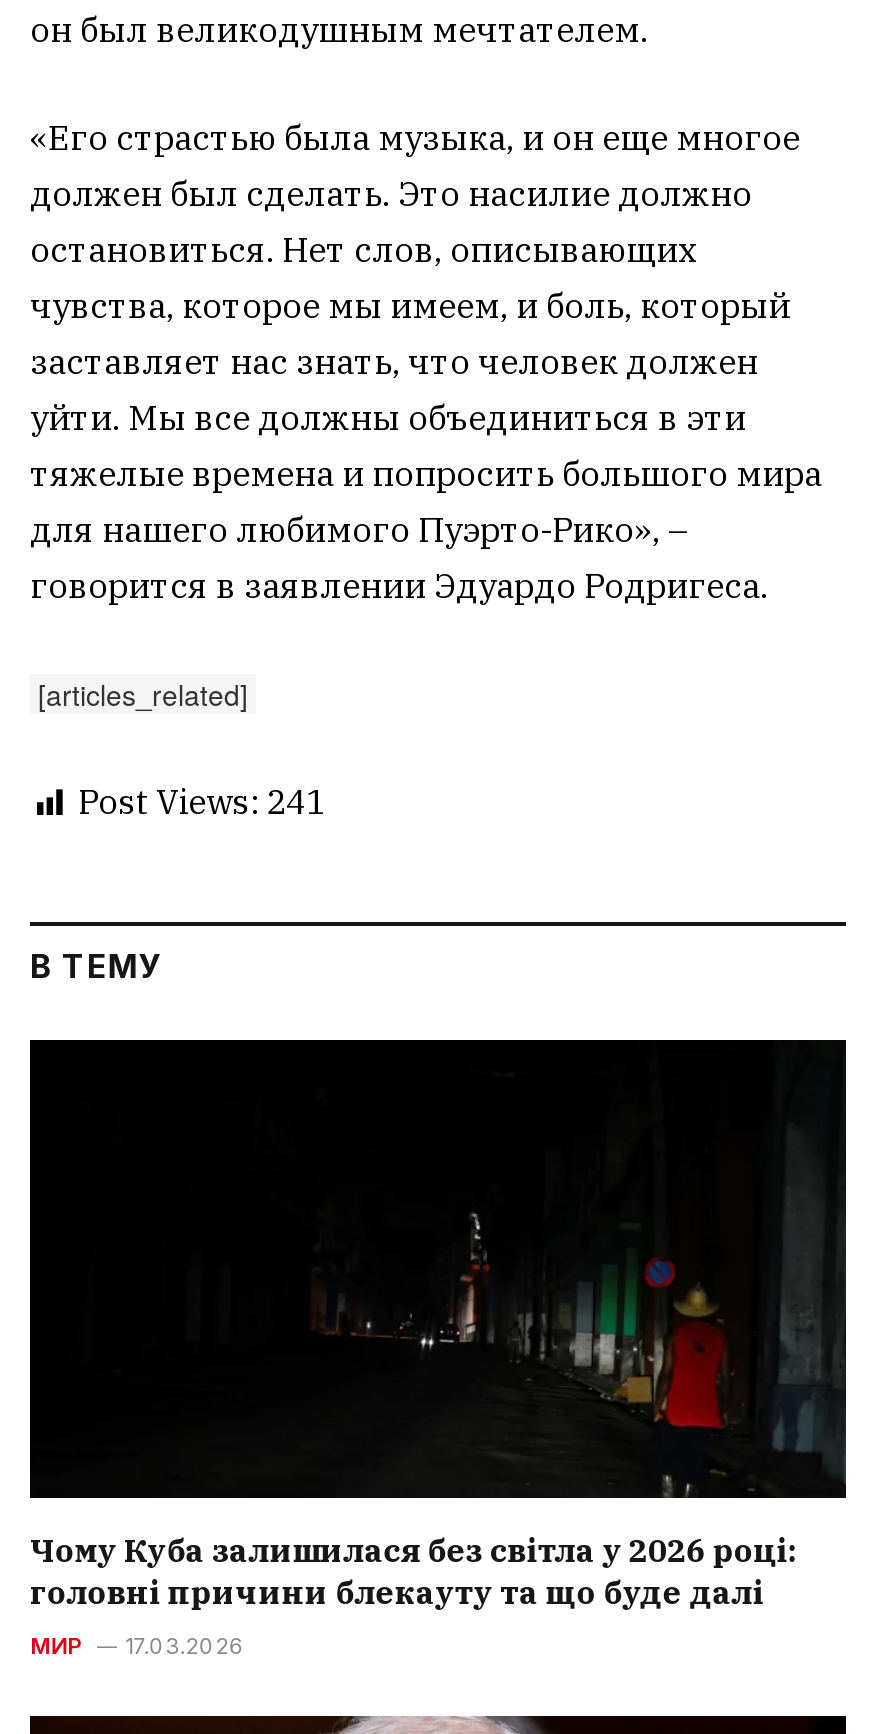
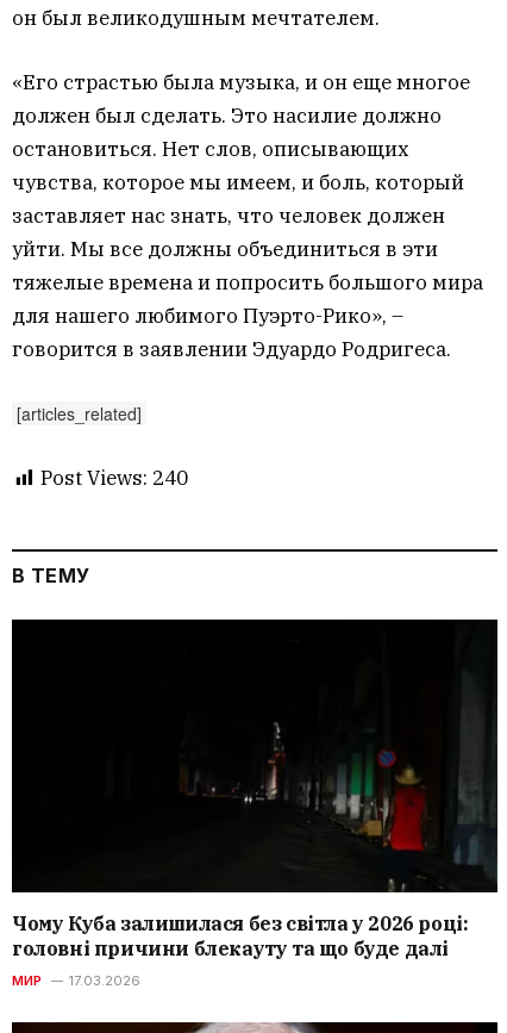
- Post Views: 241
+ Post Views: 240
